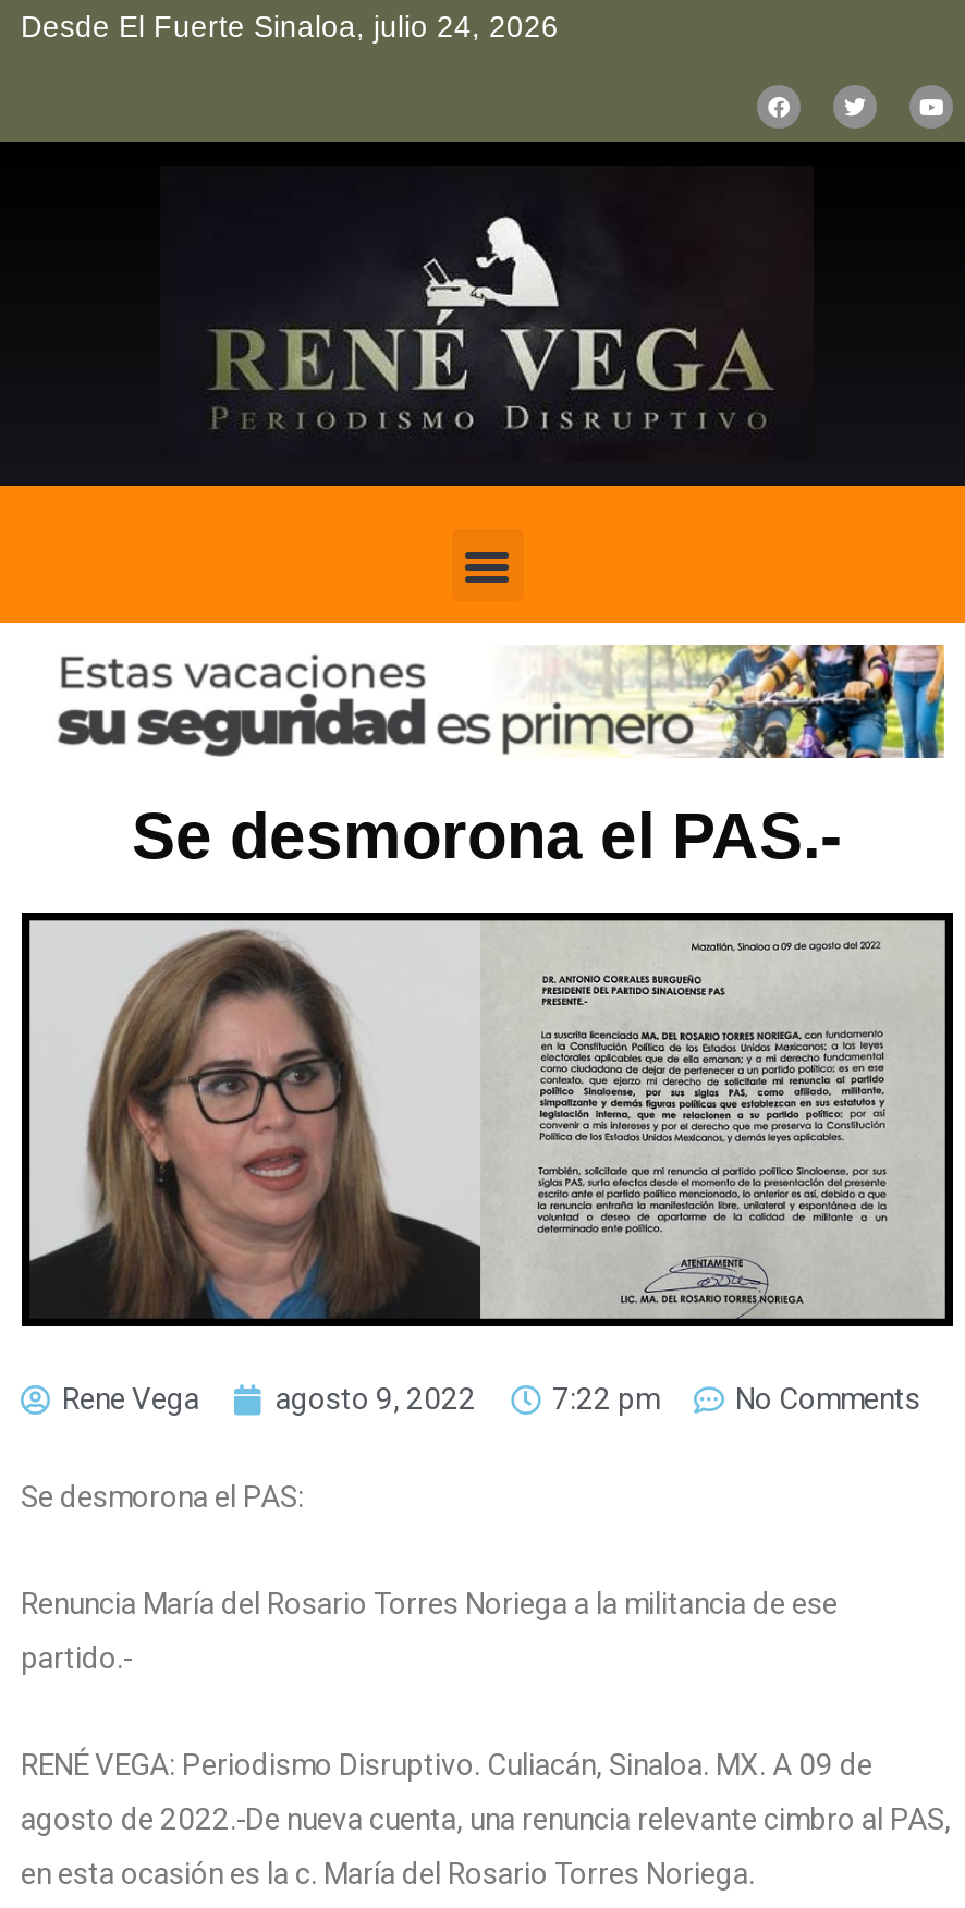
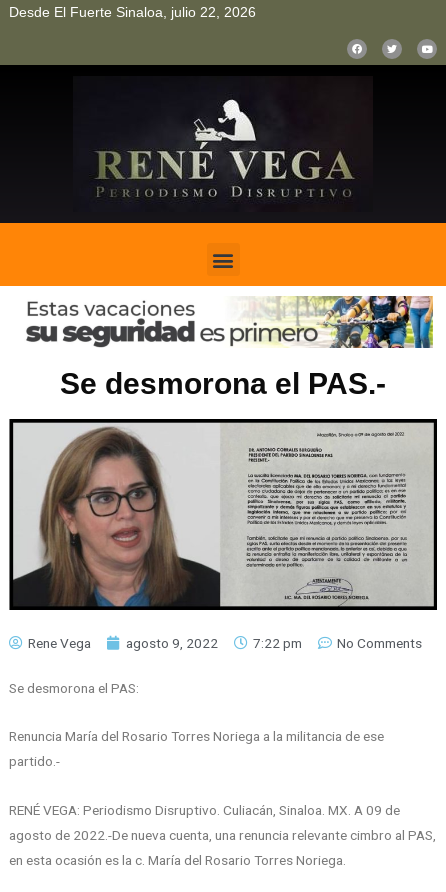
- Desde El Fuerte Sinaloa, julio 24, 2026
+ Desde El Fuerte Sinaloa, julio 22, 2026
